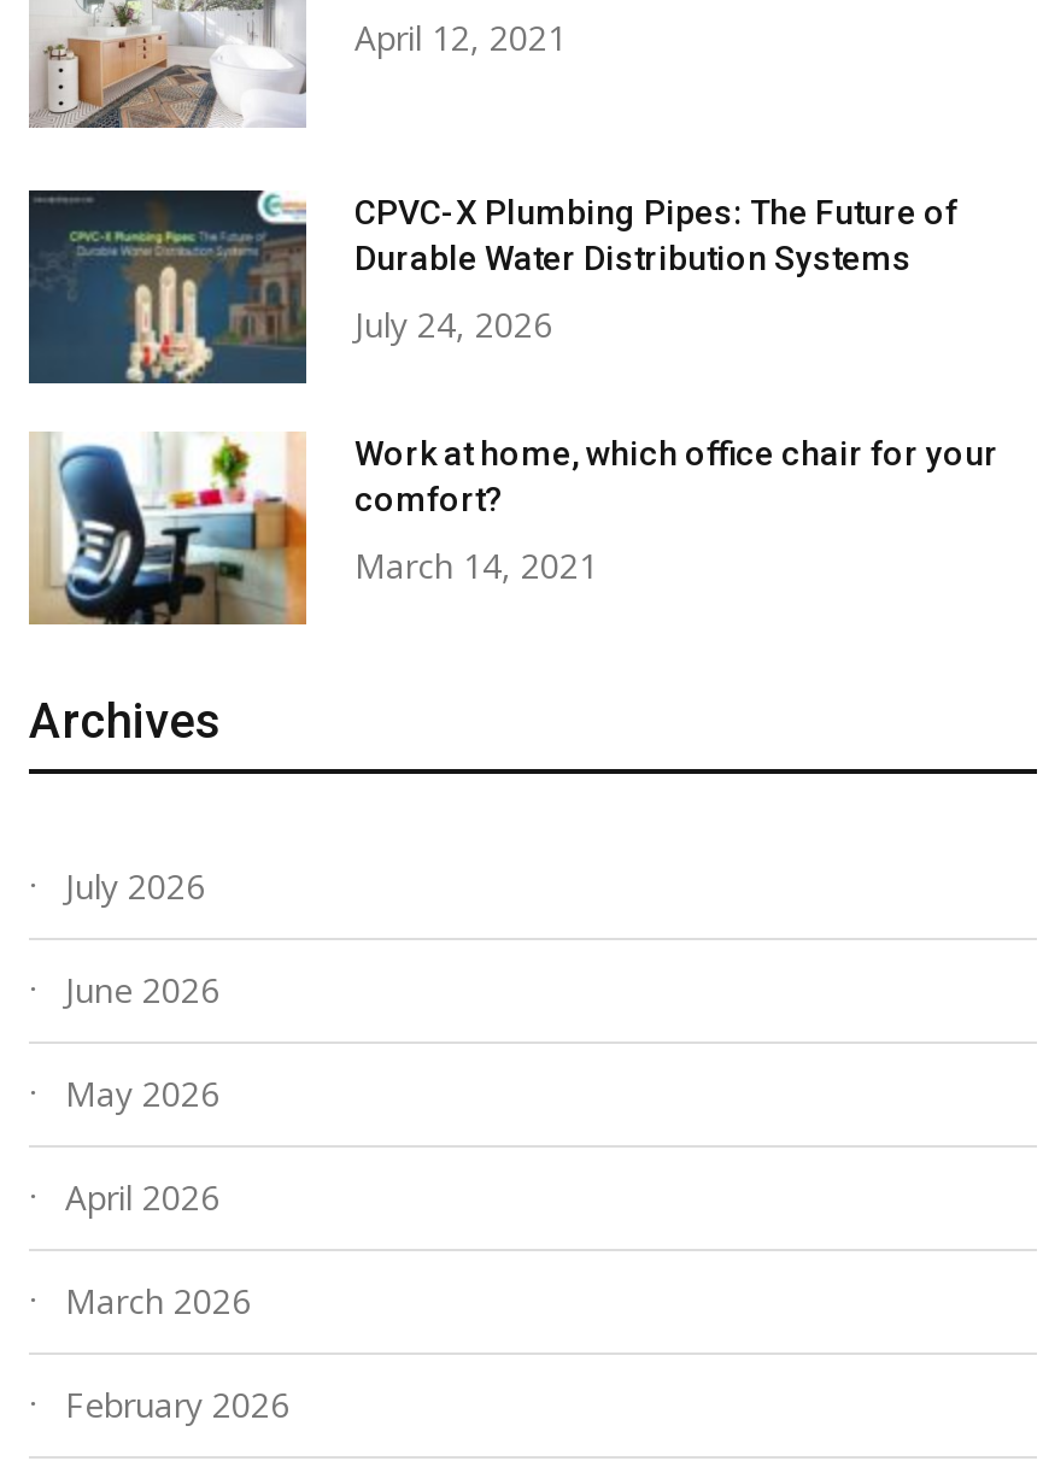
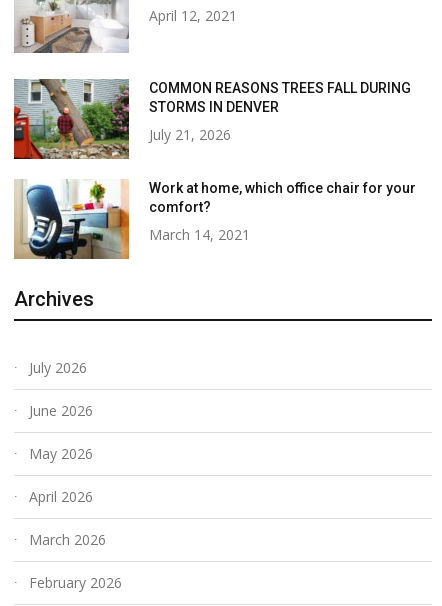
- [image]
- CPVC-X Plumbing Pipes: The Future of
- Durable Water Distribution Systems
+ [image]
+ COMMON REASONS TREES FALL DURING
+ STORMS IN DENVER

- July 24, 2026
+ July 21, 2026
